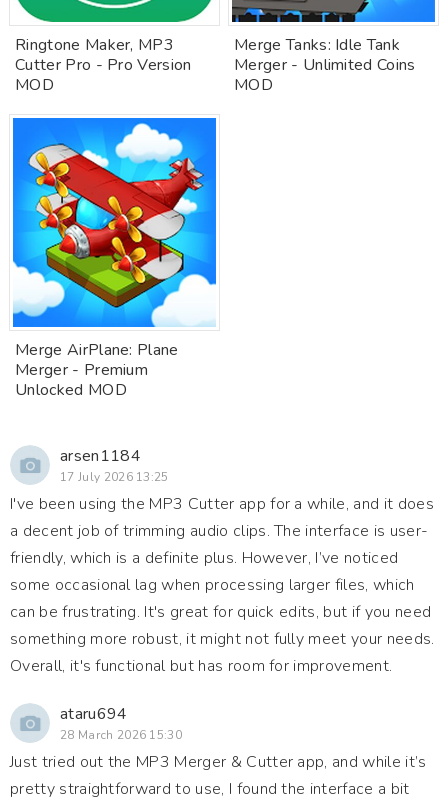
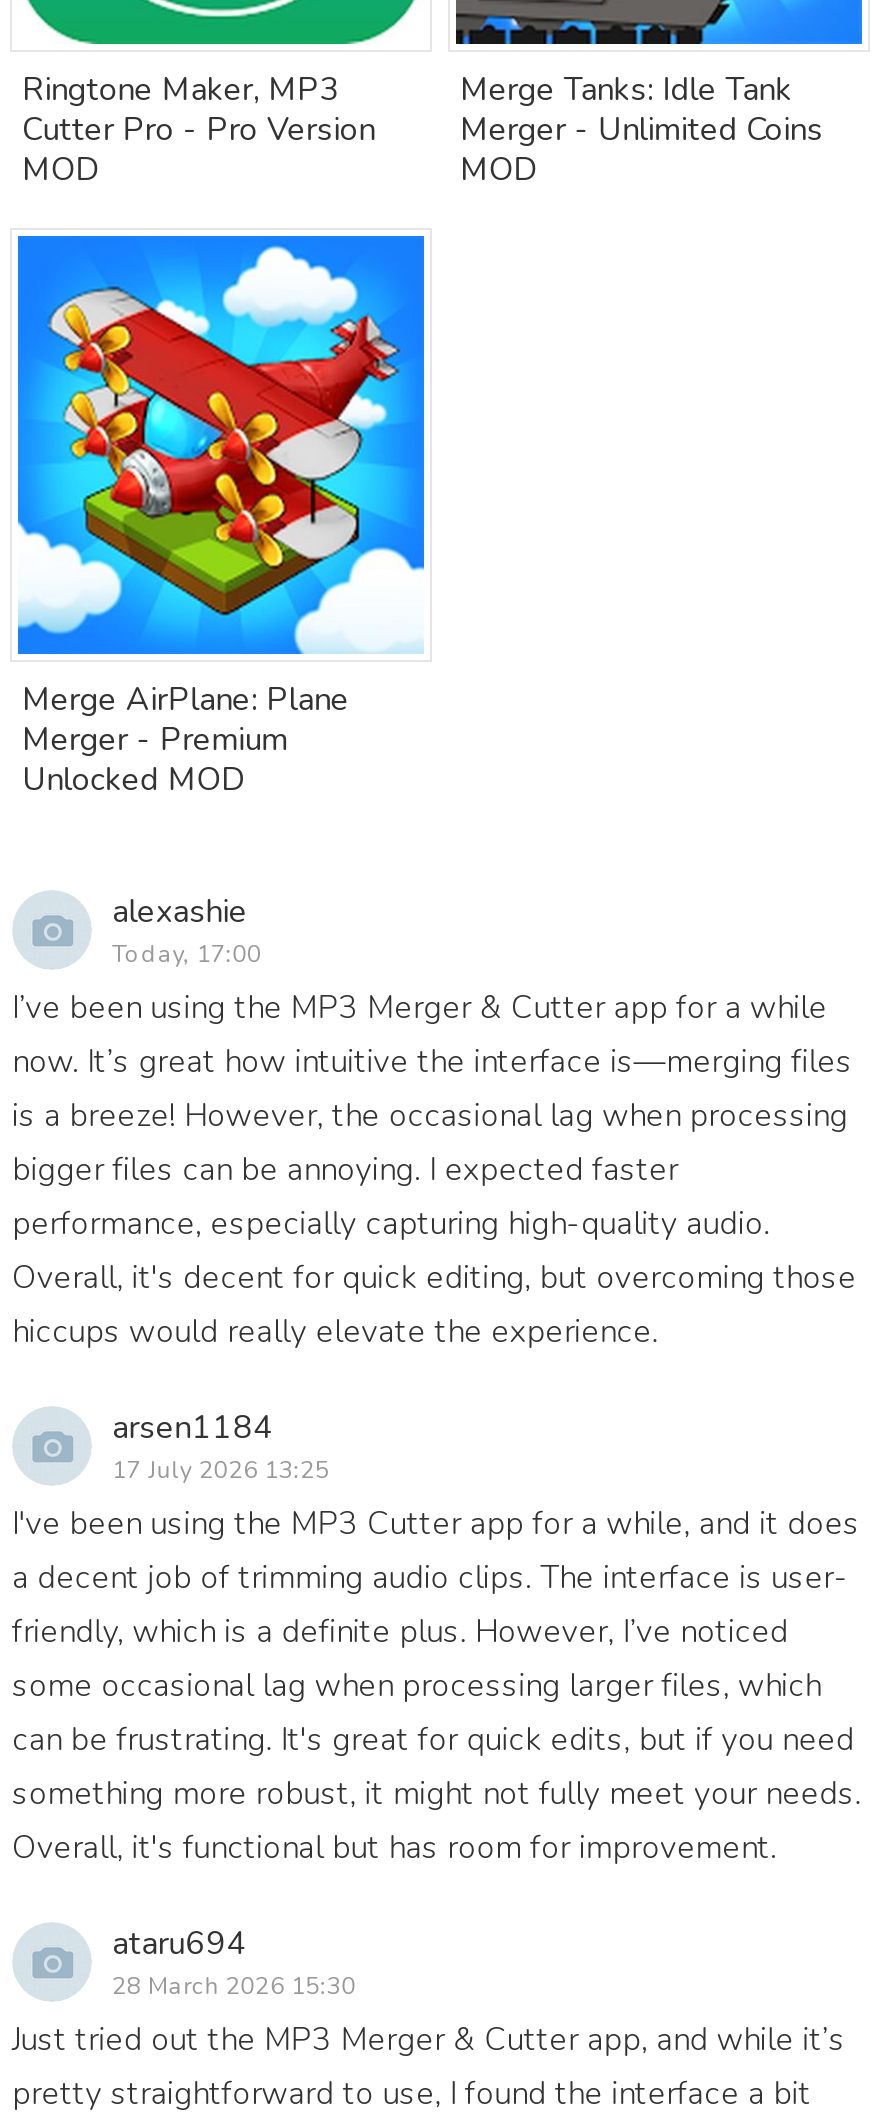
+ alexashie
+ Today, 17:00
+ I’ve been using the MP3 Merger & Cutter app for a while
+ now. It’s great how intuitive the interface is—merging files
+ is a breeze! However, the occasional lag when processing
+ bigger files can be annoying. I expected faster
+ performance, especially capturing high-quality audio.
+ Overall, it's decent for quick editing, but overcoming those
+ hiccups would really elevate the experience.
